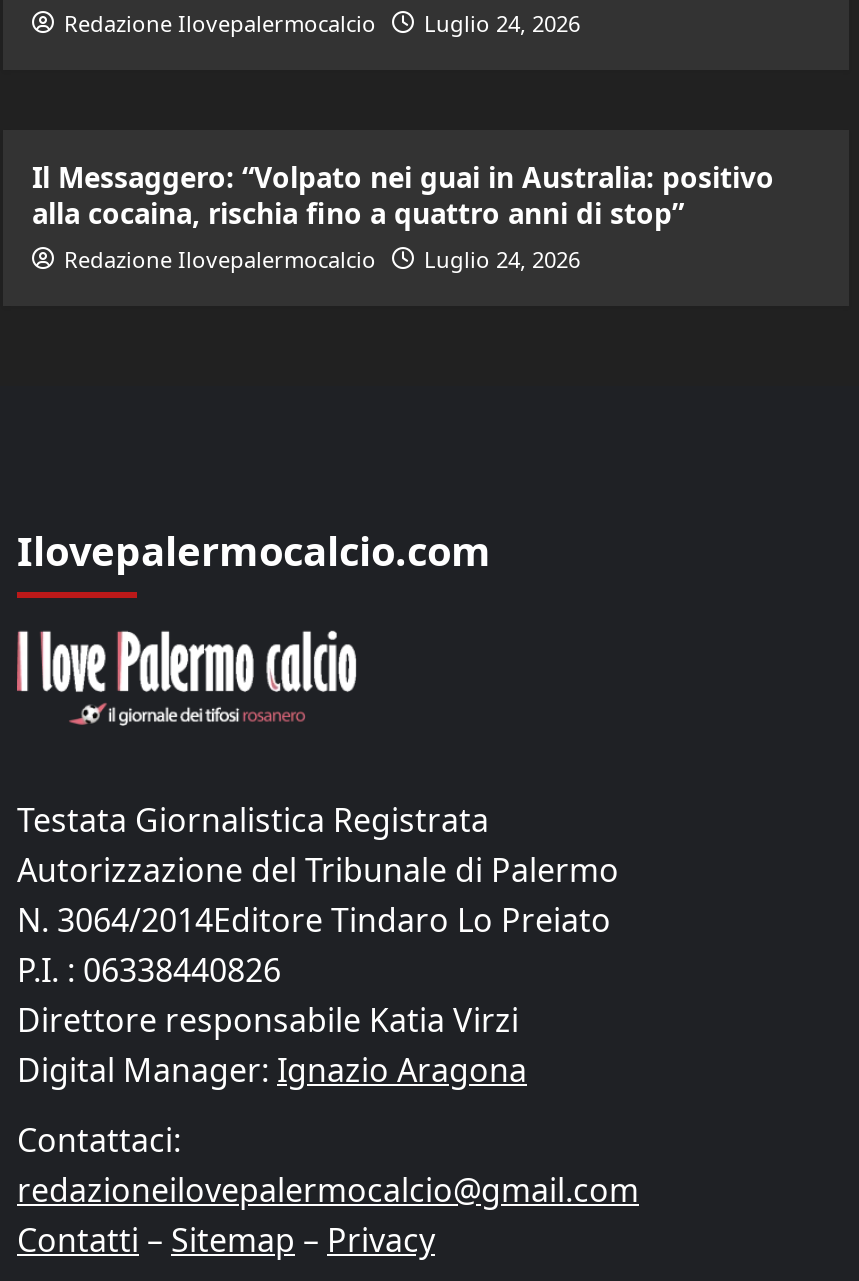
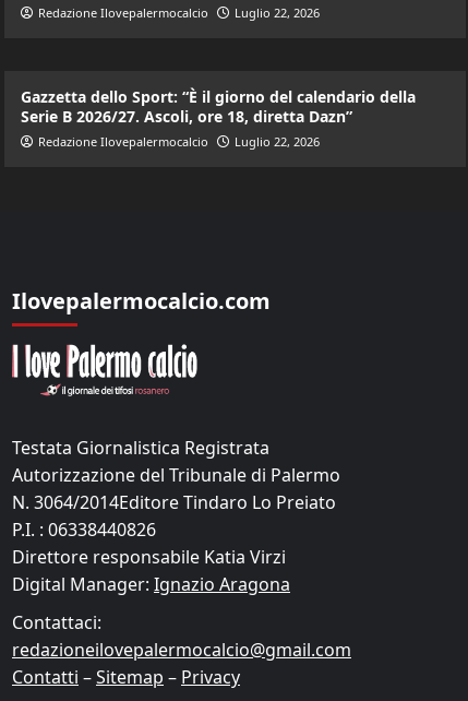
- Redazione Ilovepalermocalcio Luglio 24, 2026
+ Redazione Ilovepalermocalcio Luglio 22, 2026

- Il Messaggero: “Volpato nei guai in Australia: positivo
- alla cocaina, rischia fino a quattro anni di stop”
+ Gazzetta dello Sport: “È il giorno del calendario della
+ Serie B 2026/27. Ascoli, ore 18, diretta Dazn”

- Redazione Ilovepalermocalcio Luglio 24, 2026
+ Redazione Ilovepalermocalcio Luglio 22, 2026
